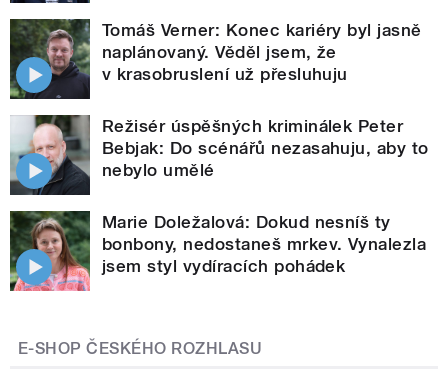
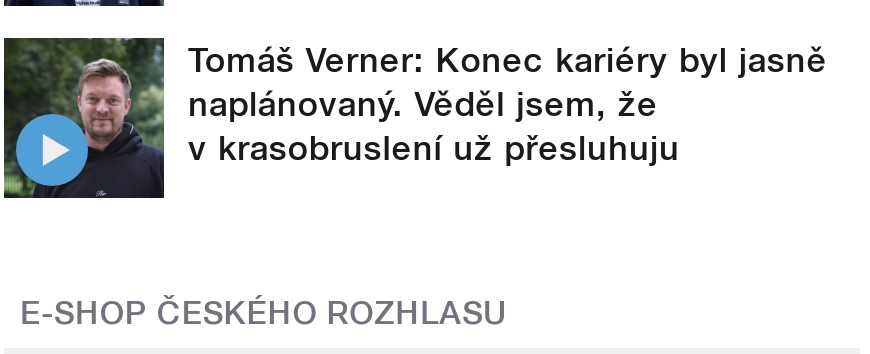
- [image]
- Režisér úspěšných kriminálek Peter
- Bebjak: Do scénářů nezasahuju, aby to
- nebylo umělé
- Marie Doležalová: Dokud nesníš ty
- bonbony, nedostaneš mrkev. Vynalezla
- jsem styl vydíracích pohádek

- [image]
